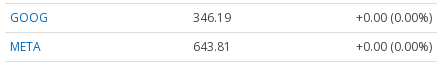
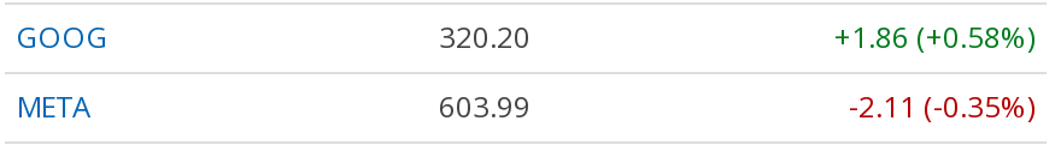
- 346.19
+ 320.20

- +0.00 (0.00%)
+ +1.86 (+0.58%)

- 643.81
+ 603.99

- +0.00 (0.00%)
+ -2.11 (-0.35%)
